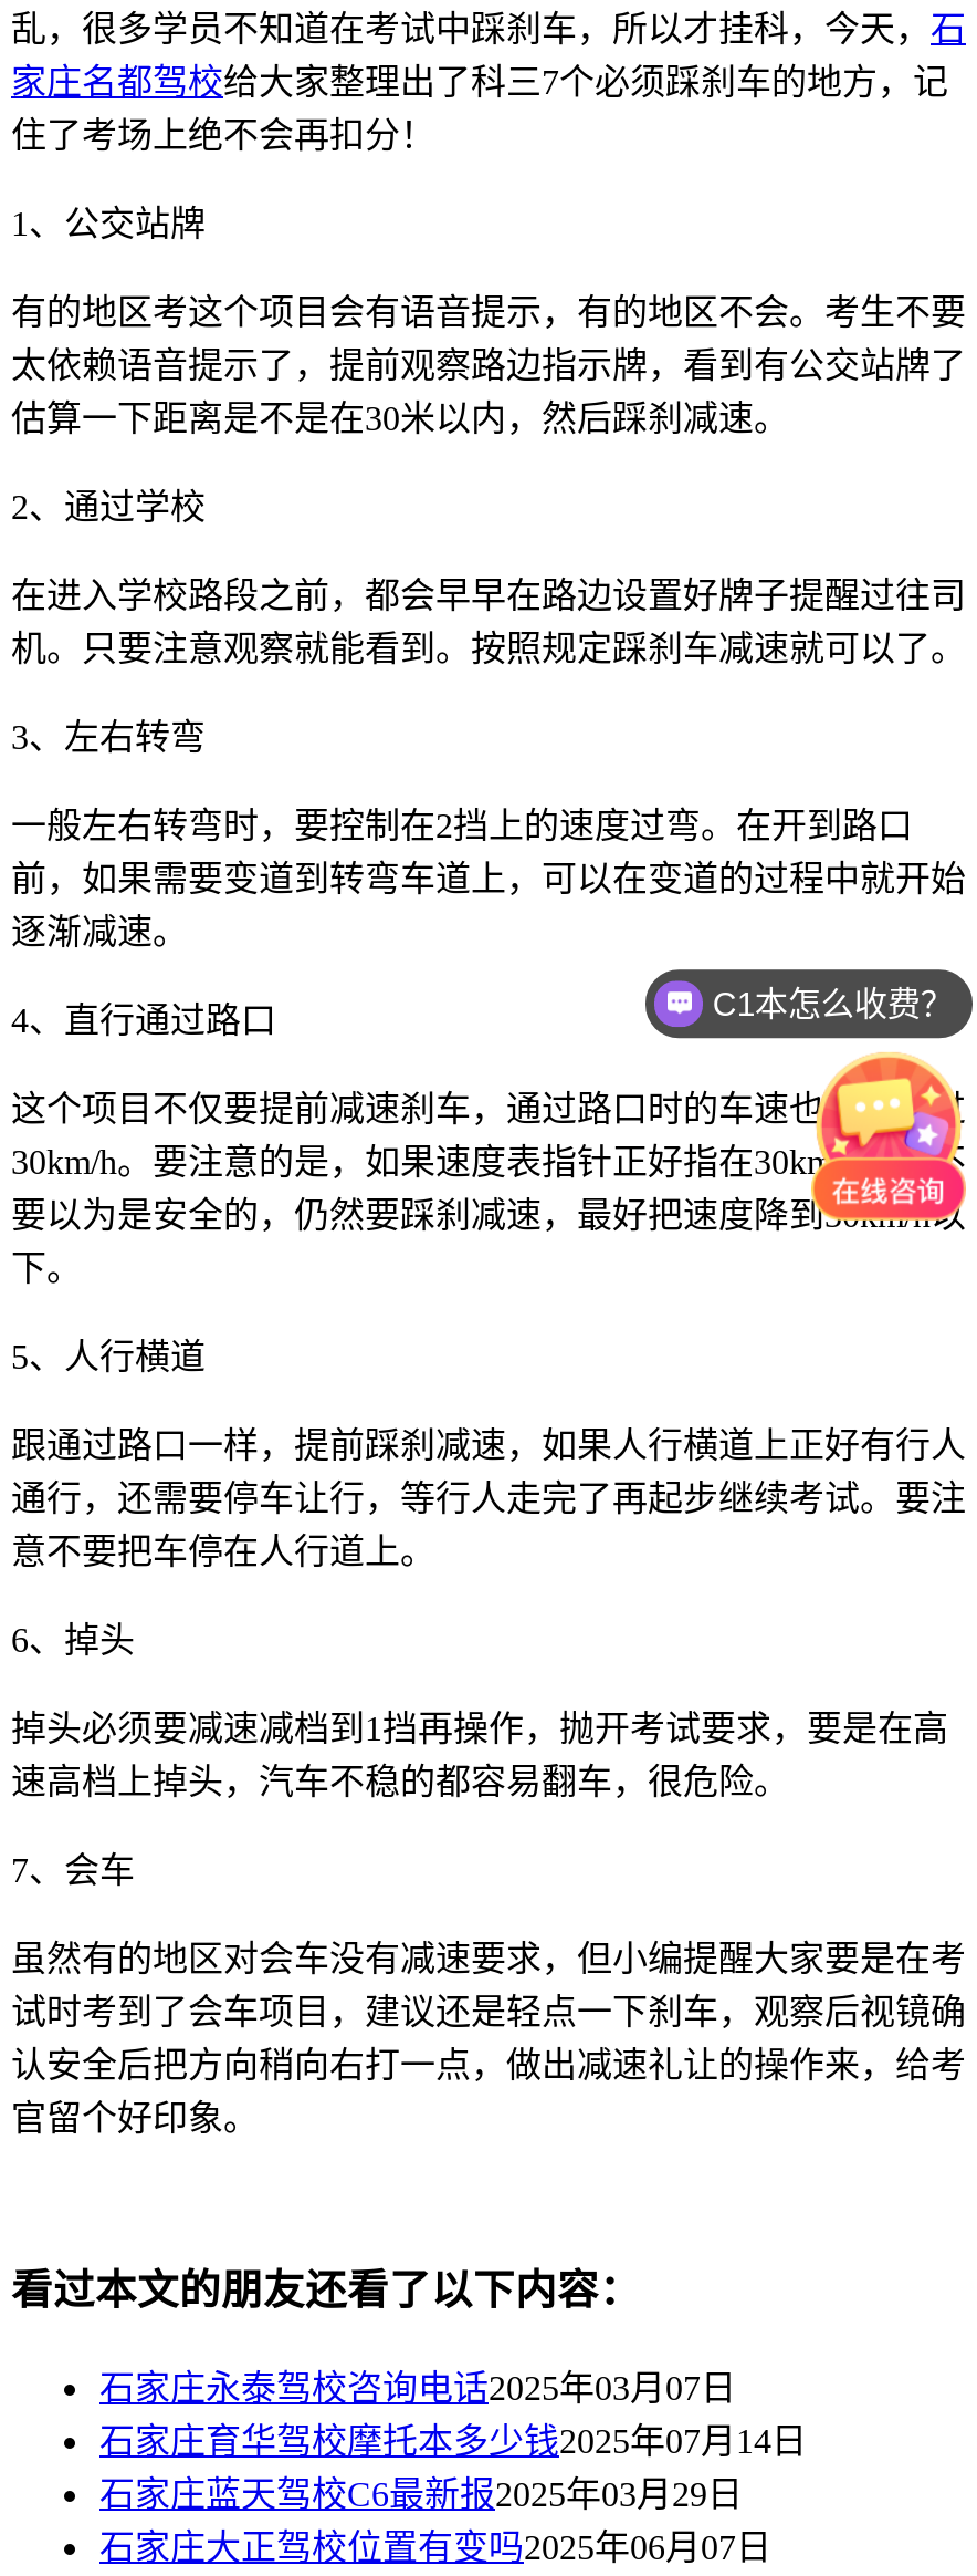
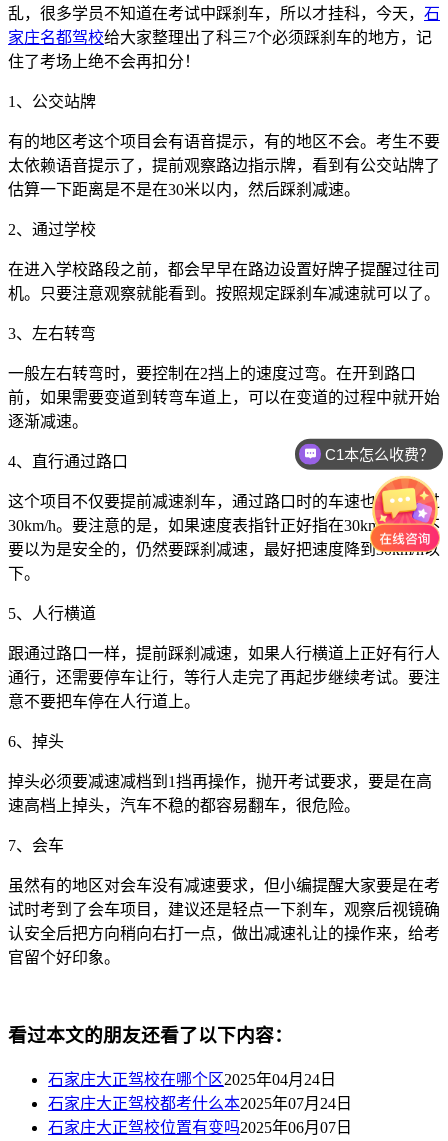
- 石家庄永泰驾校咨询电话2025年03月07日
- 石家庄育华驾校摩托本多少钱2025年07月14日
- 石家庄蓝天驾校C6最新报2025年03月29日
+ 石家庄大正驾校在哪个区2025年04月24日
+ 石家庄大正驾校都考什么本2025年07月24日
